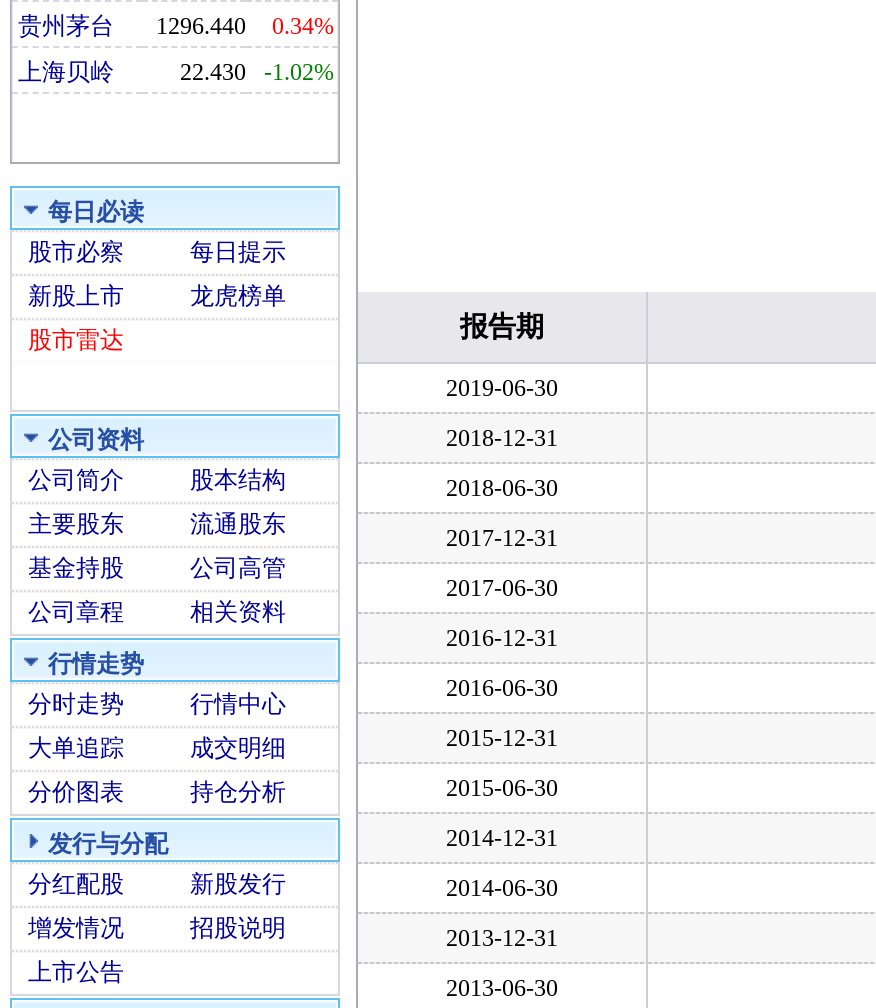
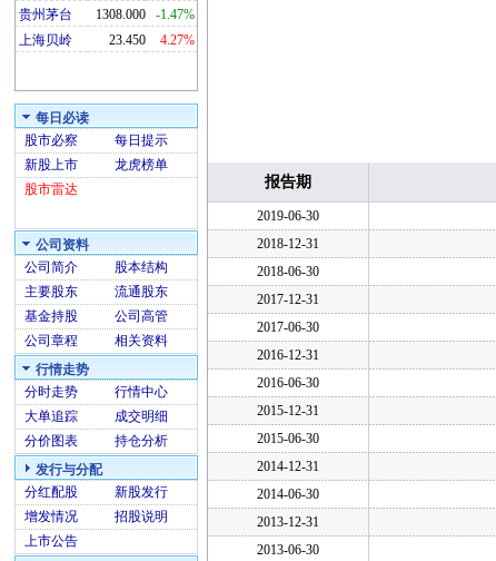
- 1296.440
+ 1308.000

- 0.34%
+ -1.47%

- 22.430
+ 23.450

- -1.02%
+ 4.27%
